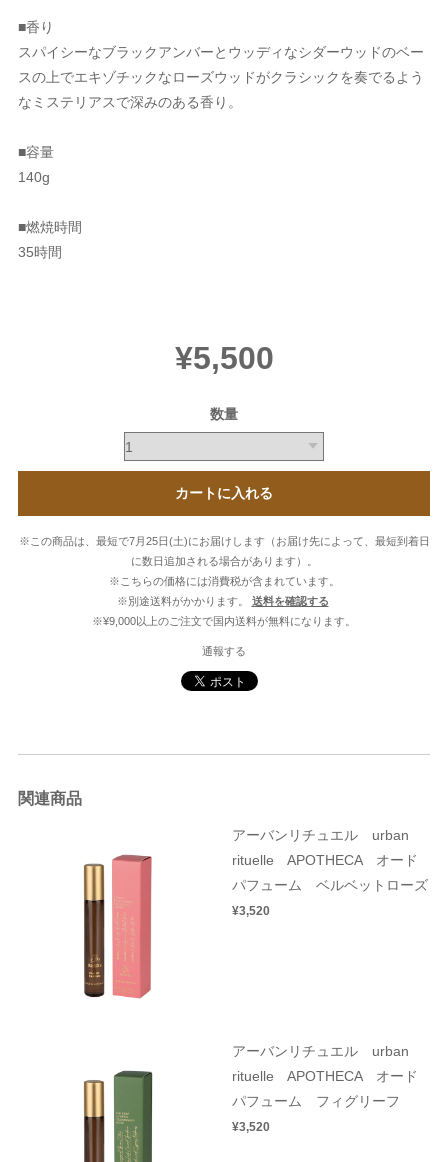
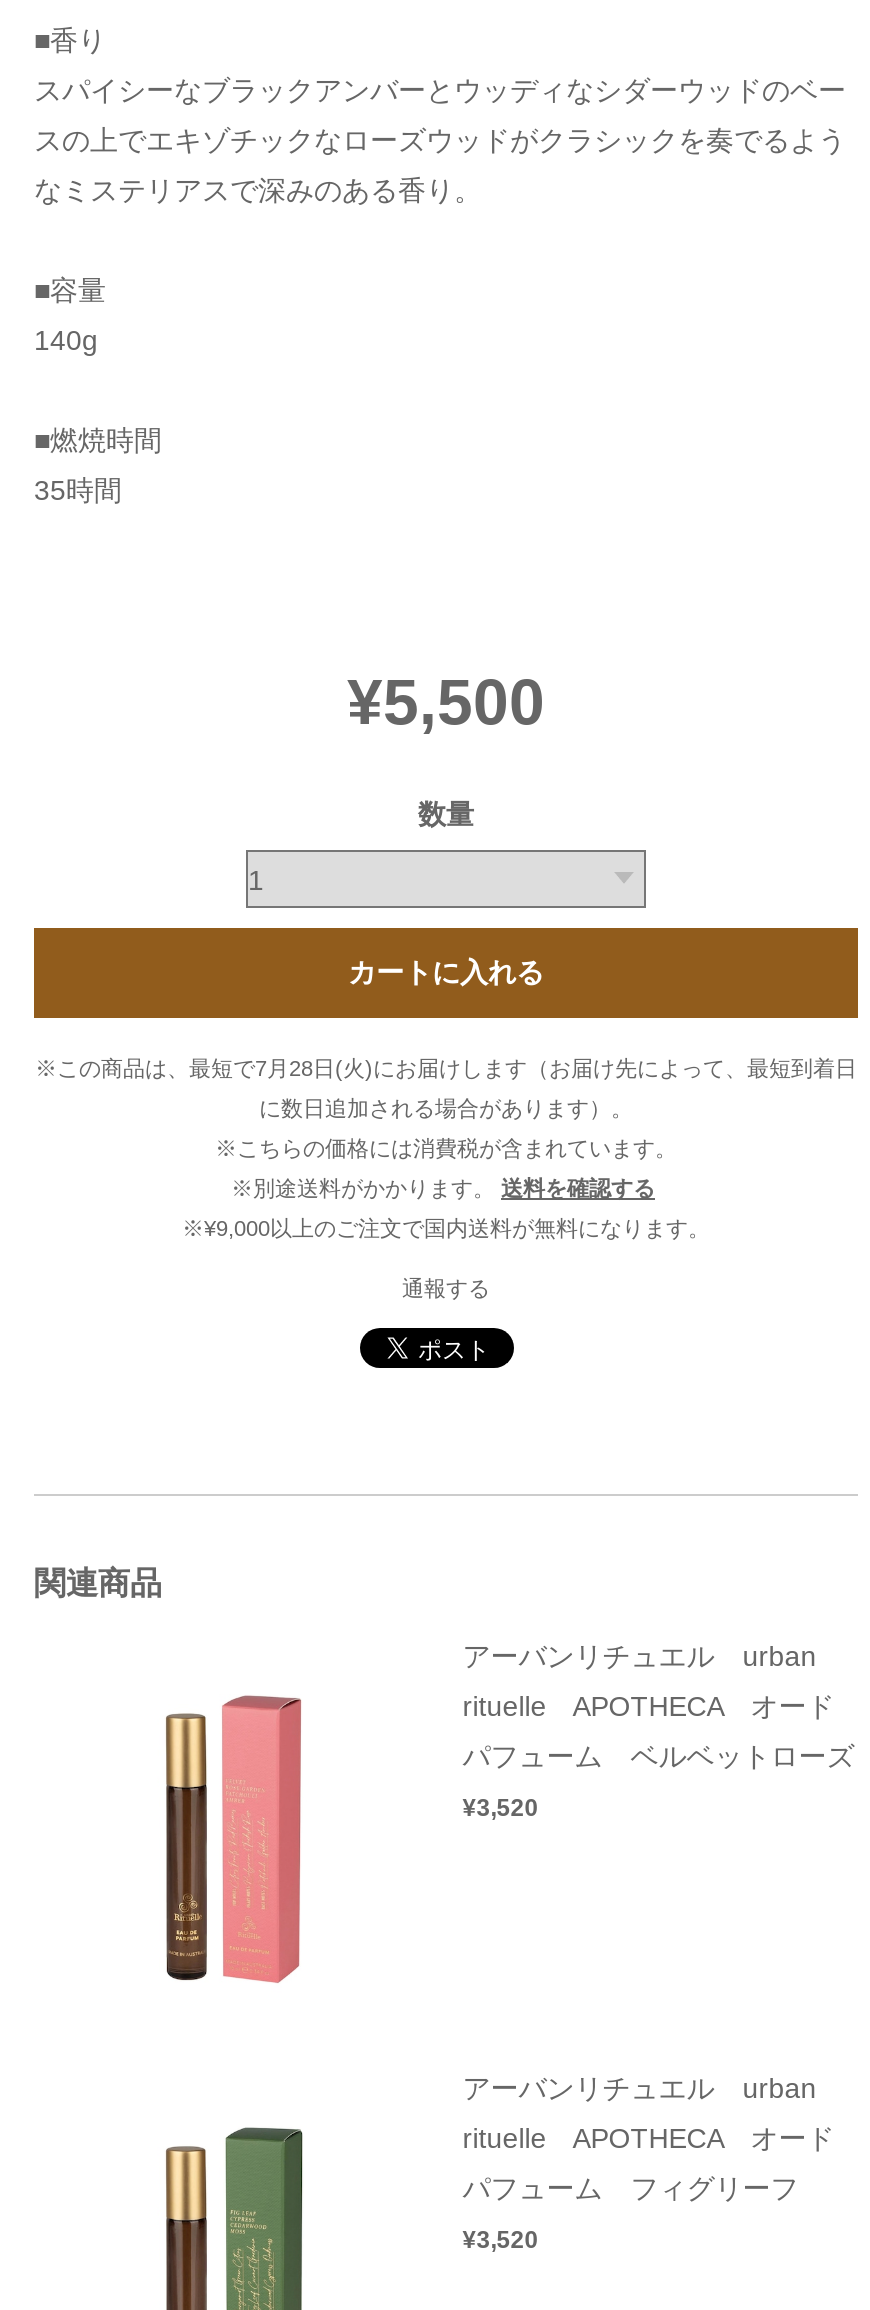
- ※この商品は、最短で7月25日(土)にお届けします（お届け先によって、最短到着日
+ ※この商品は、最短で7月28日(火)にお届けします（お届け先によって、最短到着日
